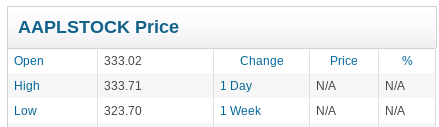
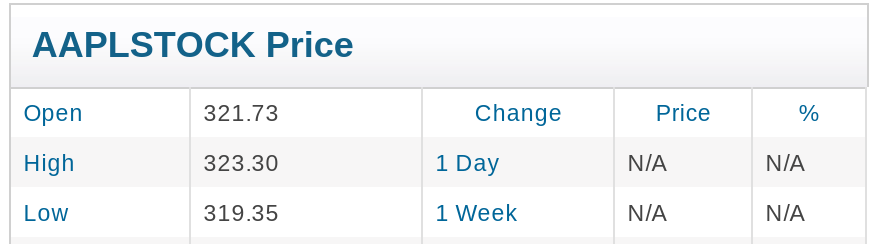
- 333.02
+ 321.73

- 333.71
+ 323.30

- 323.70
+ 319.35
